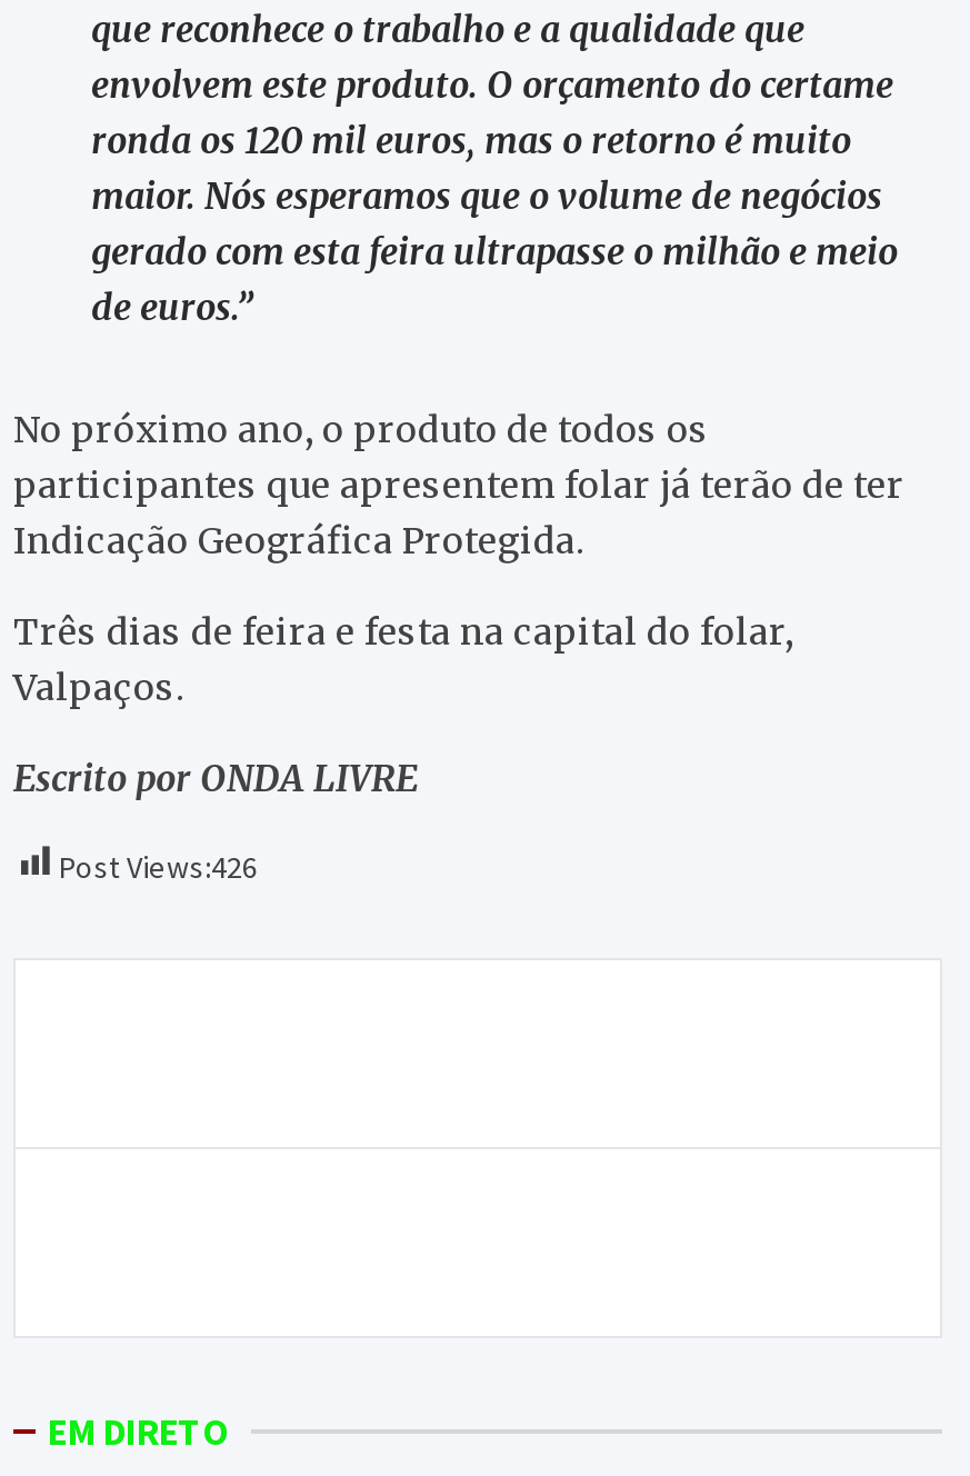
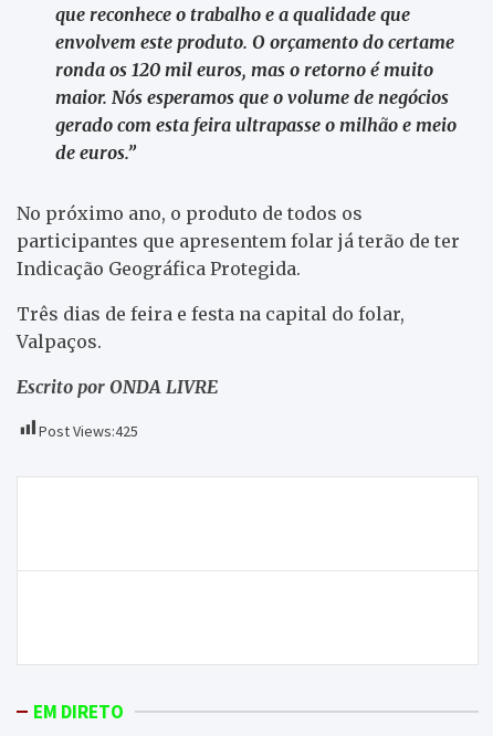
- Post Views:426
+ Post Views:425
